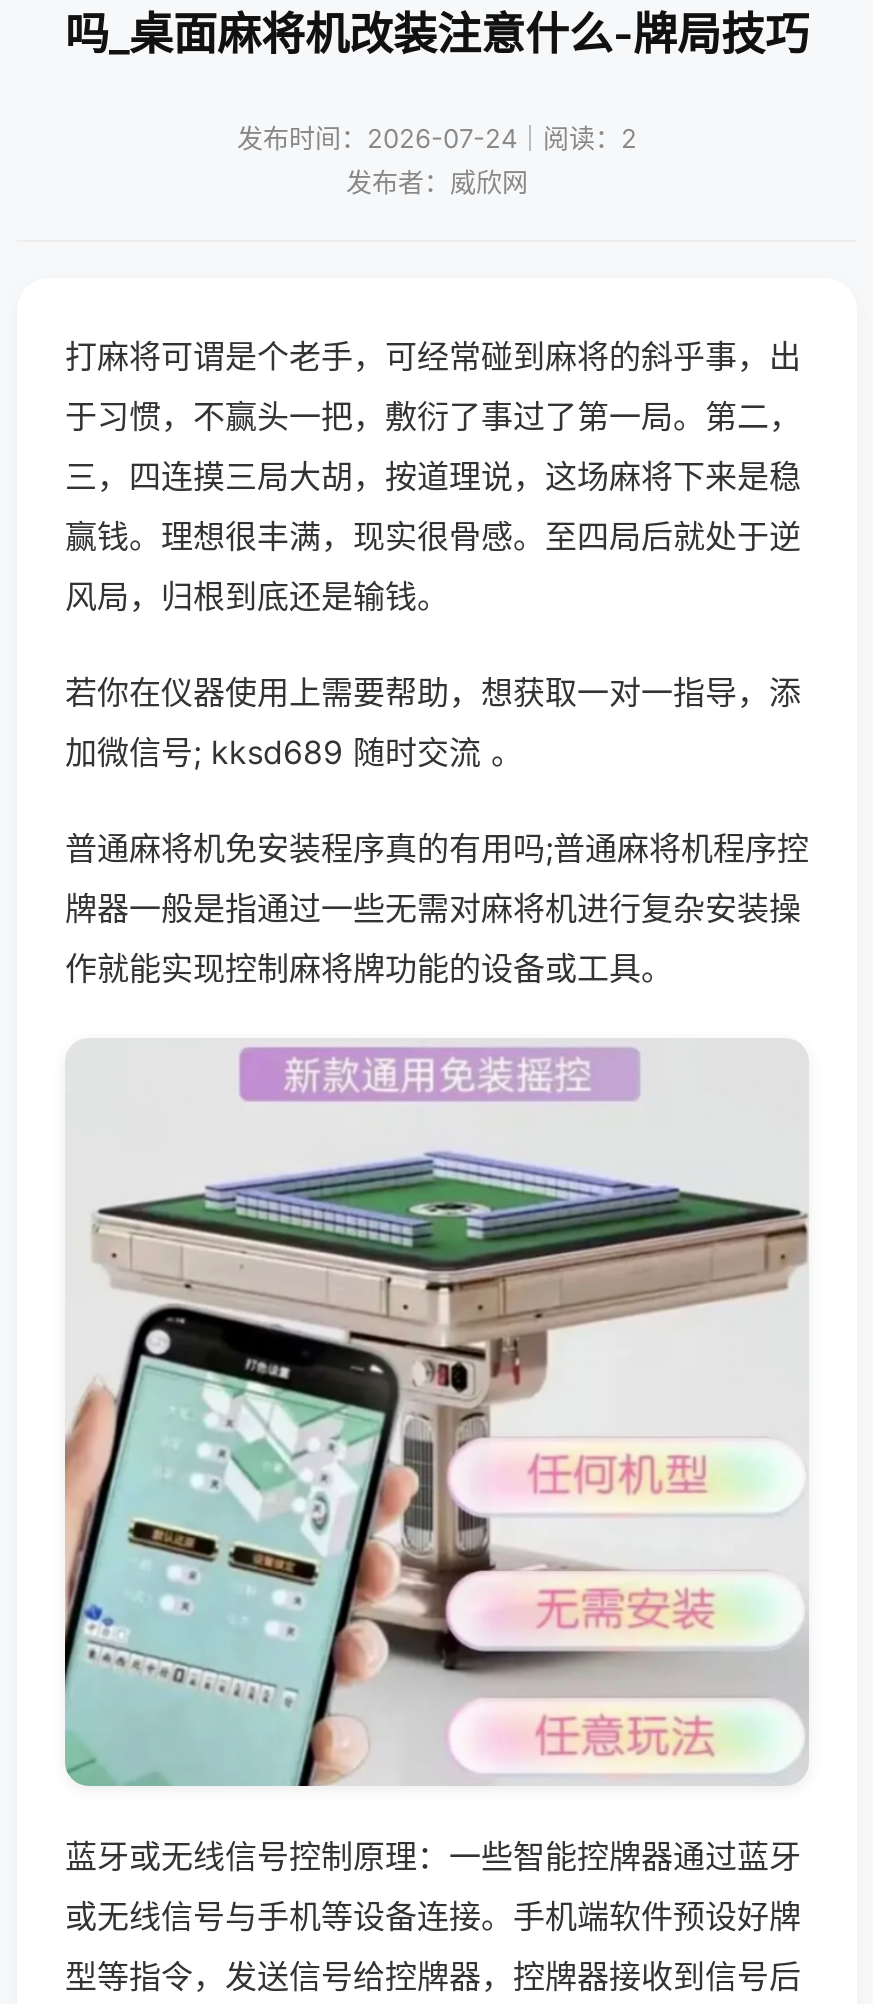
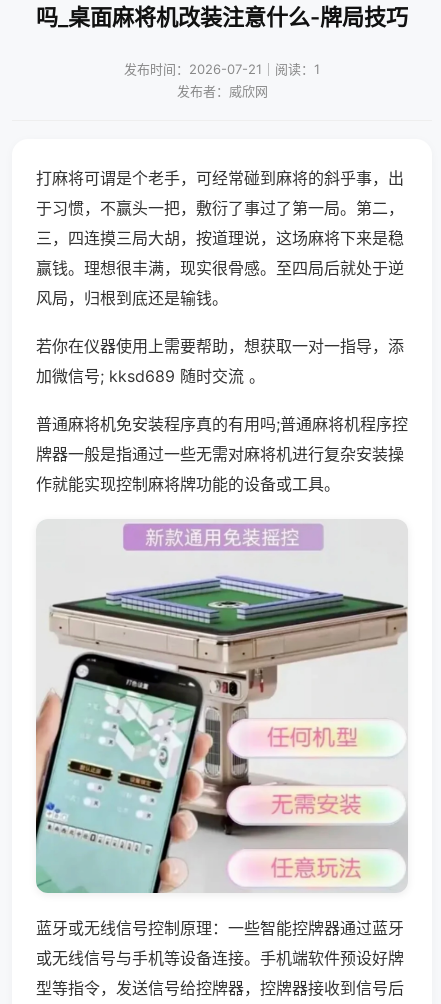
- 发布时间：2026-07-24｜阅读：2
+ 发布时间：2026-07-21｜阅读：1
